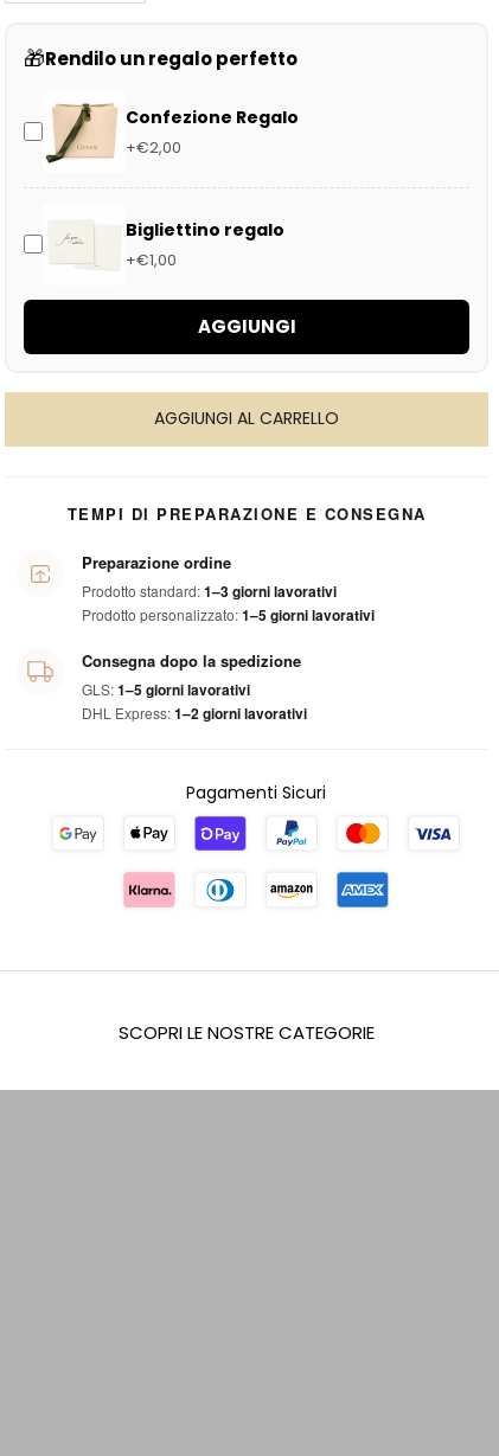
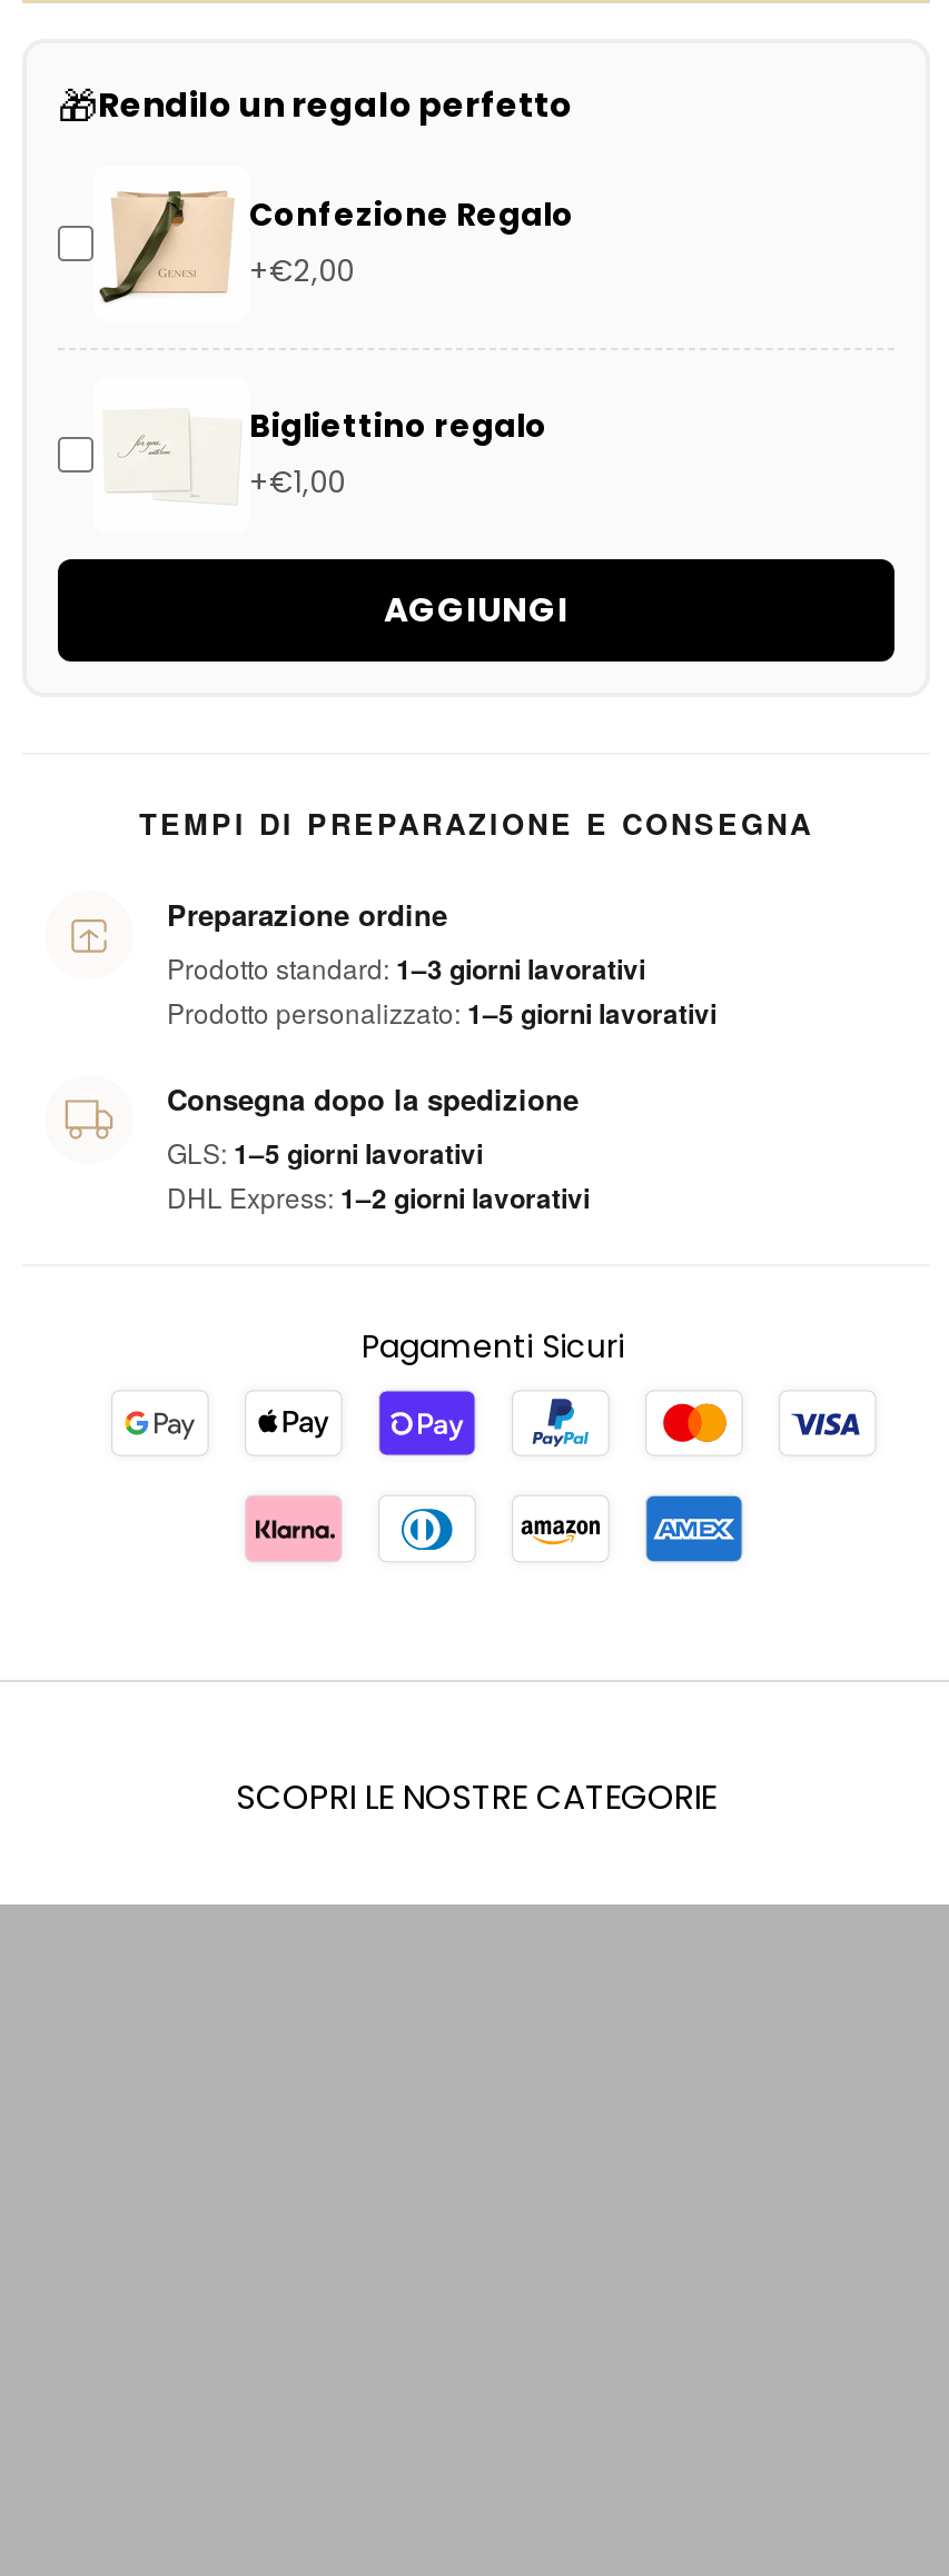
- AGGIUNGI AL CARRELLO
